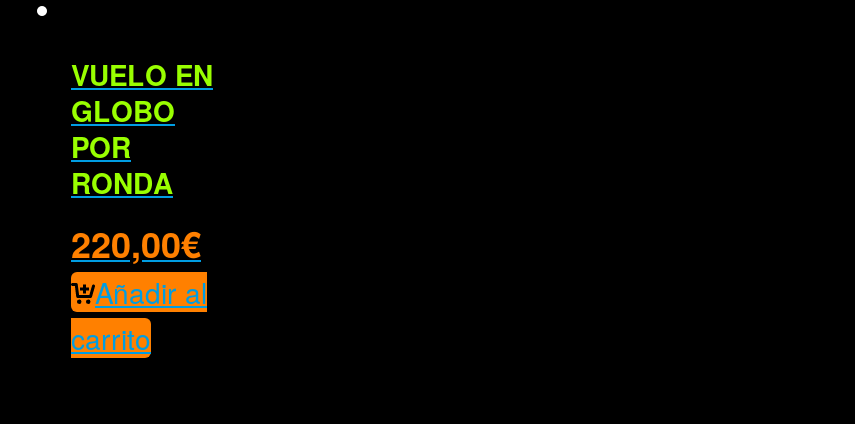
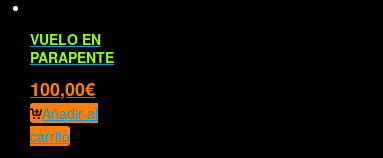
- GLOBO
- POR
- RONDA
- 220,00€
+ PARAPENTE
+ 100,00€
